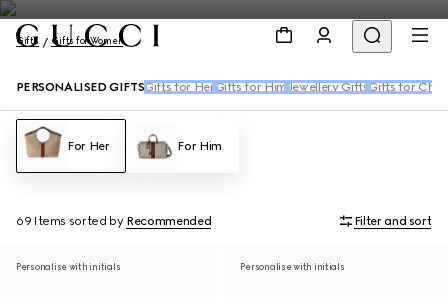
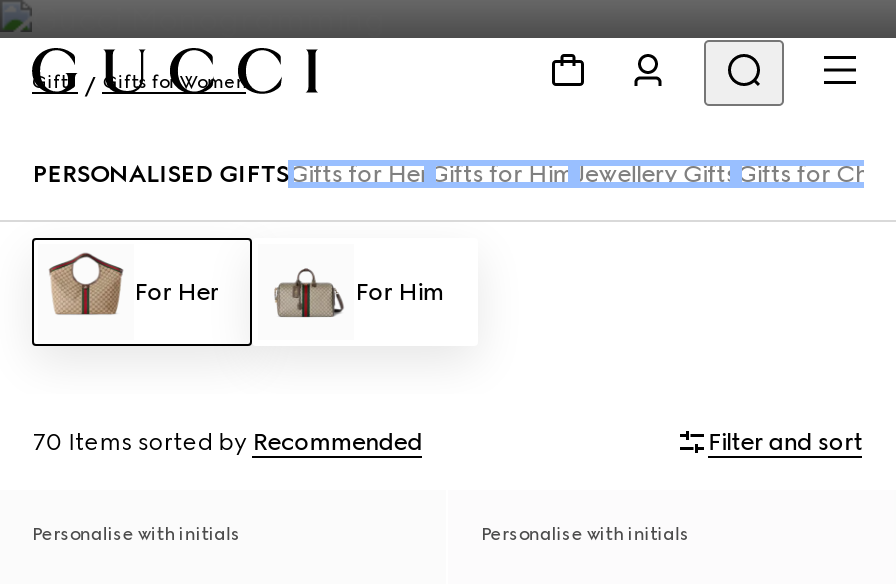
- 69 Items sorted by Recommended
+ 70 Items sorted by Recommended
